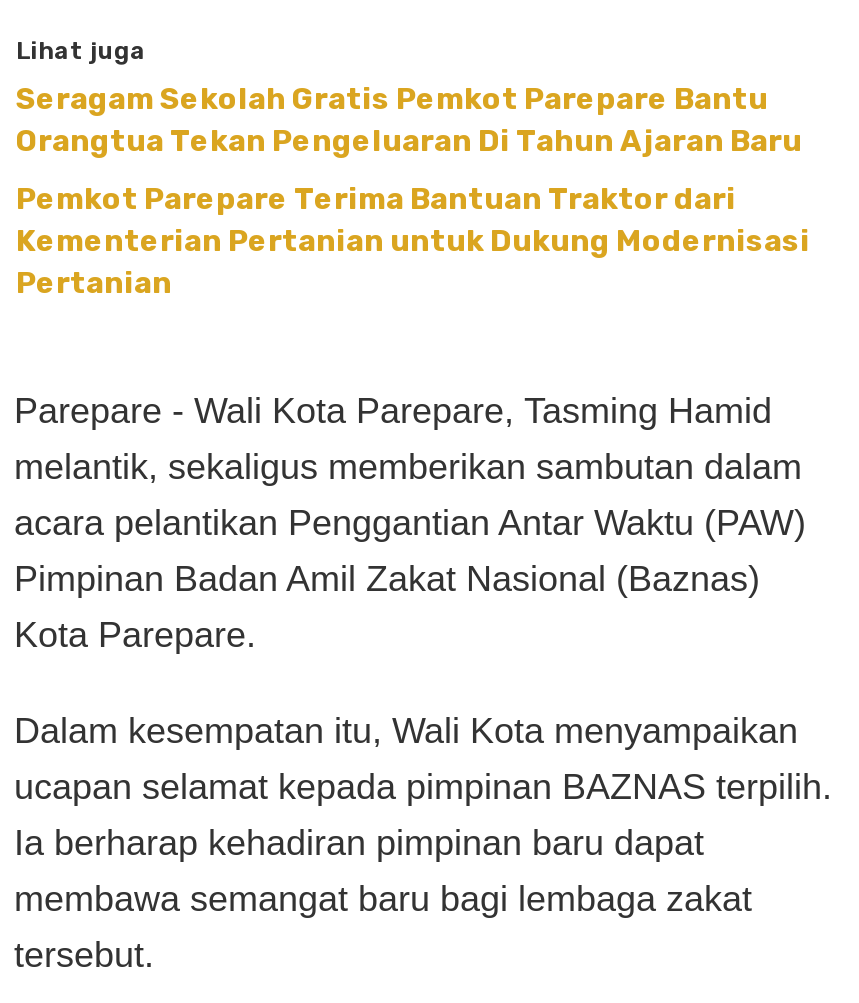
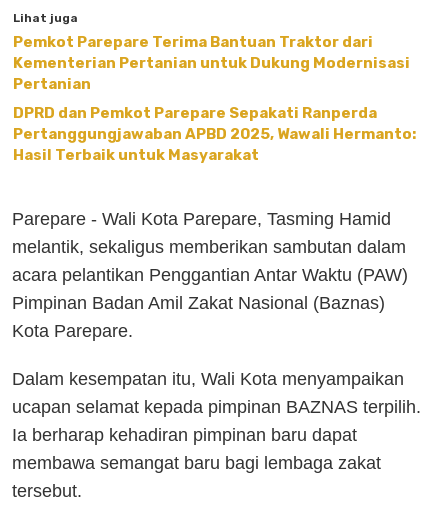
- Seragam Sekolah Gratis Pemkot Parepare Bantu
- Orangtua Tekan Pengeluaran Di Tahun Ajaran Baru

moved up: Pemkot Parepare Terima Bantuan Traktor dari | Kementerian Pertanian untuk Dukung Modernisasi | Pertanian

+ DPRD dan Pemkot Parepare Sepakati Ranperda
+ Pertanggungjawaban APBD 2025, Wawali Hermanto:
+ Hasil Terbaik untuk Masyarakat
